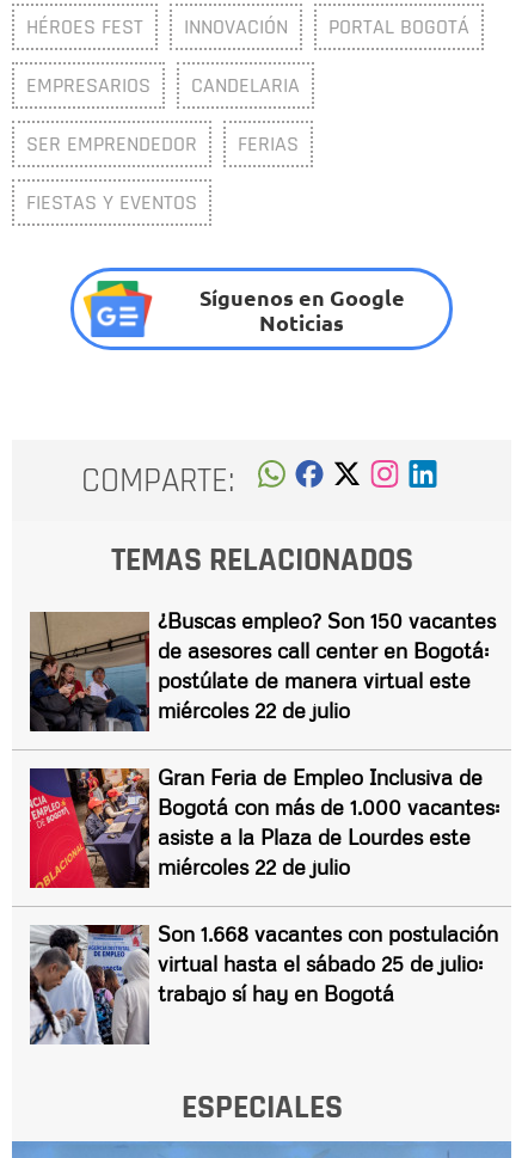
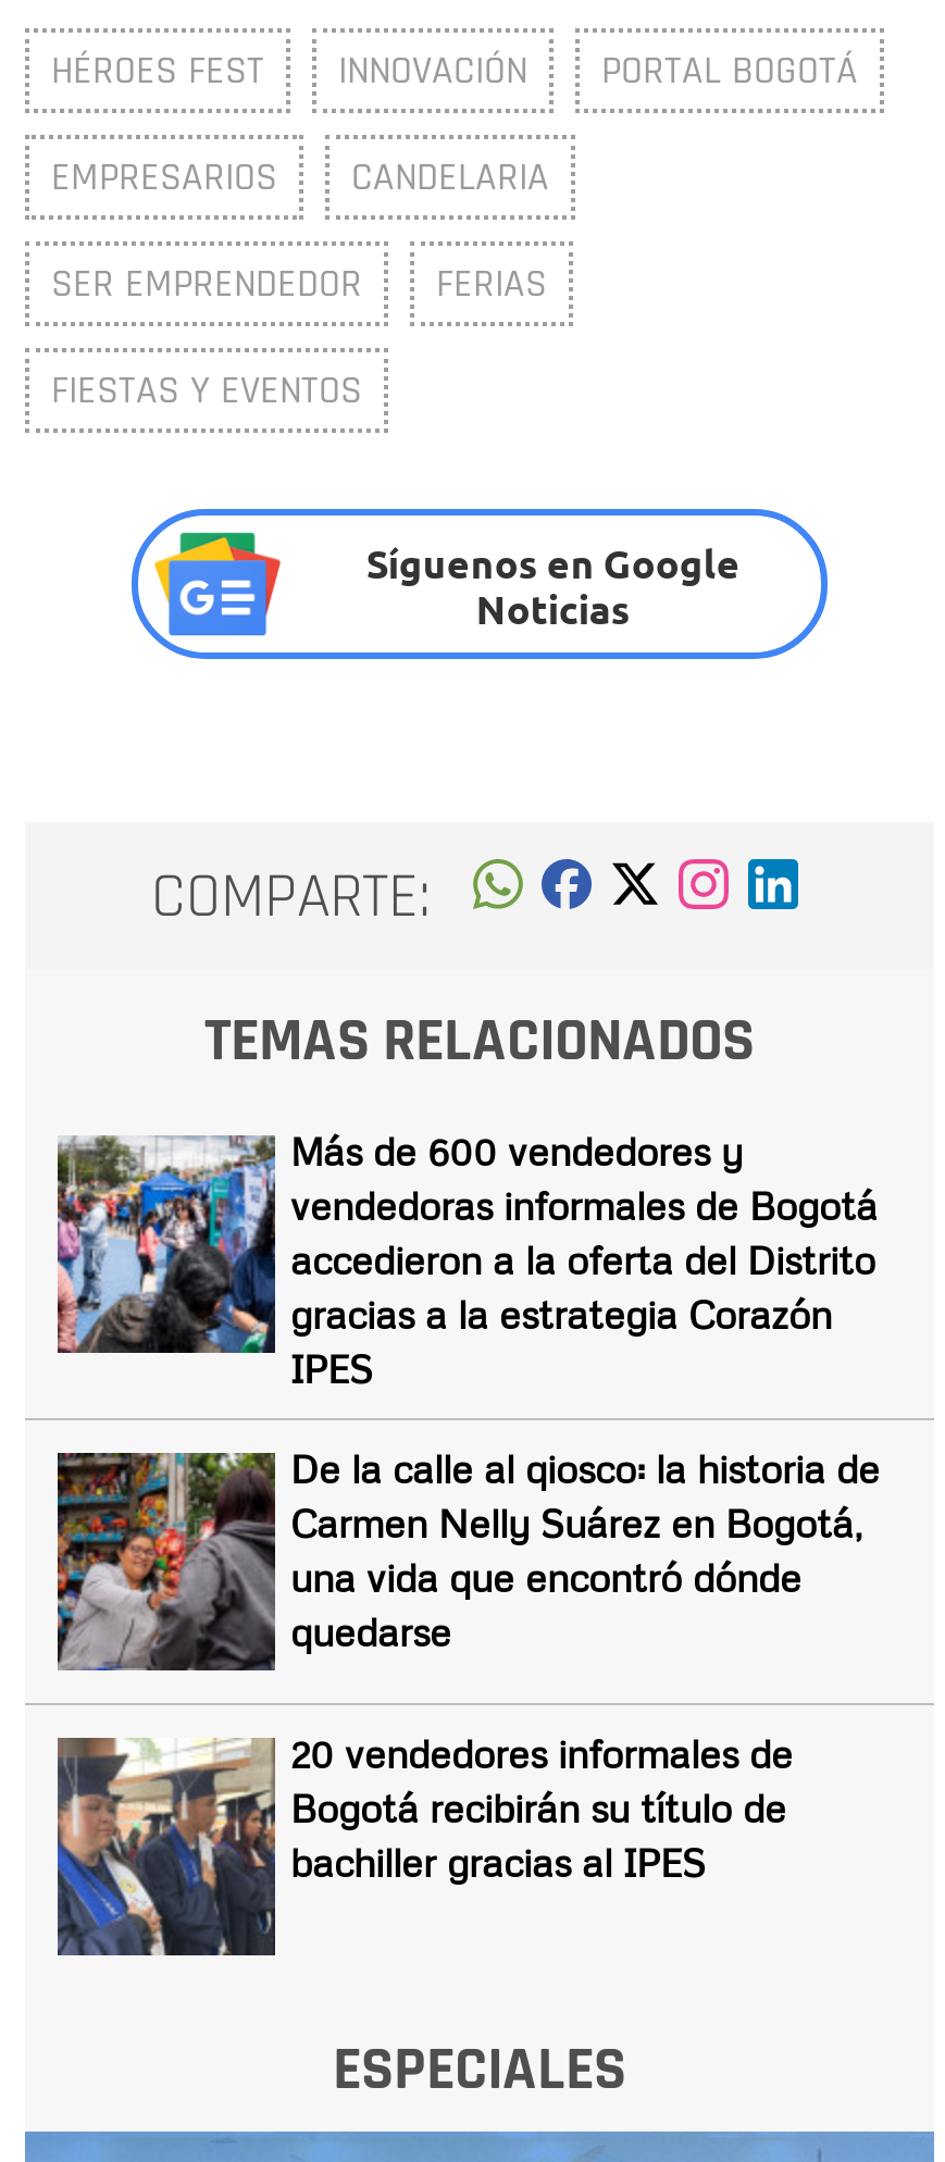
- [image]
- ¿Buscas empleo? Son 150 vacantes
- de asesores call center en Bogotá:
- postúlate de manera virtual este
- miércoles 22 de julio
+ [image]
+ Más de 600 vendedores y
+ vendedoras informales de Bogotá
+ accedieron a la oferta del Distrito
+ gracias a la estrategia Corazón
+ IPES

- [image]
- Gran Feria de Empleo Inclusiva de
- Bogotá con más de 1.000 vacantes:
- asiste a la Plaza de Lourdes este
- miércoles 22 de julio
+ [image]
+ De la calle al qiosco: la historia de
+ Carmen Nelly Suárez en Bogotá,
+ una vida que encontró dónde
+ quedarse

- [image]
- Son 1.668 vacantes con postulación
- virtual hasta el sábado 25 de julio:
- trabajo sí hay en Bogotá
+ [image]
+ 20 vendedores informales de
+ Bogotá recibirán su título de
+ bachiller gracias al IPES
